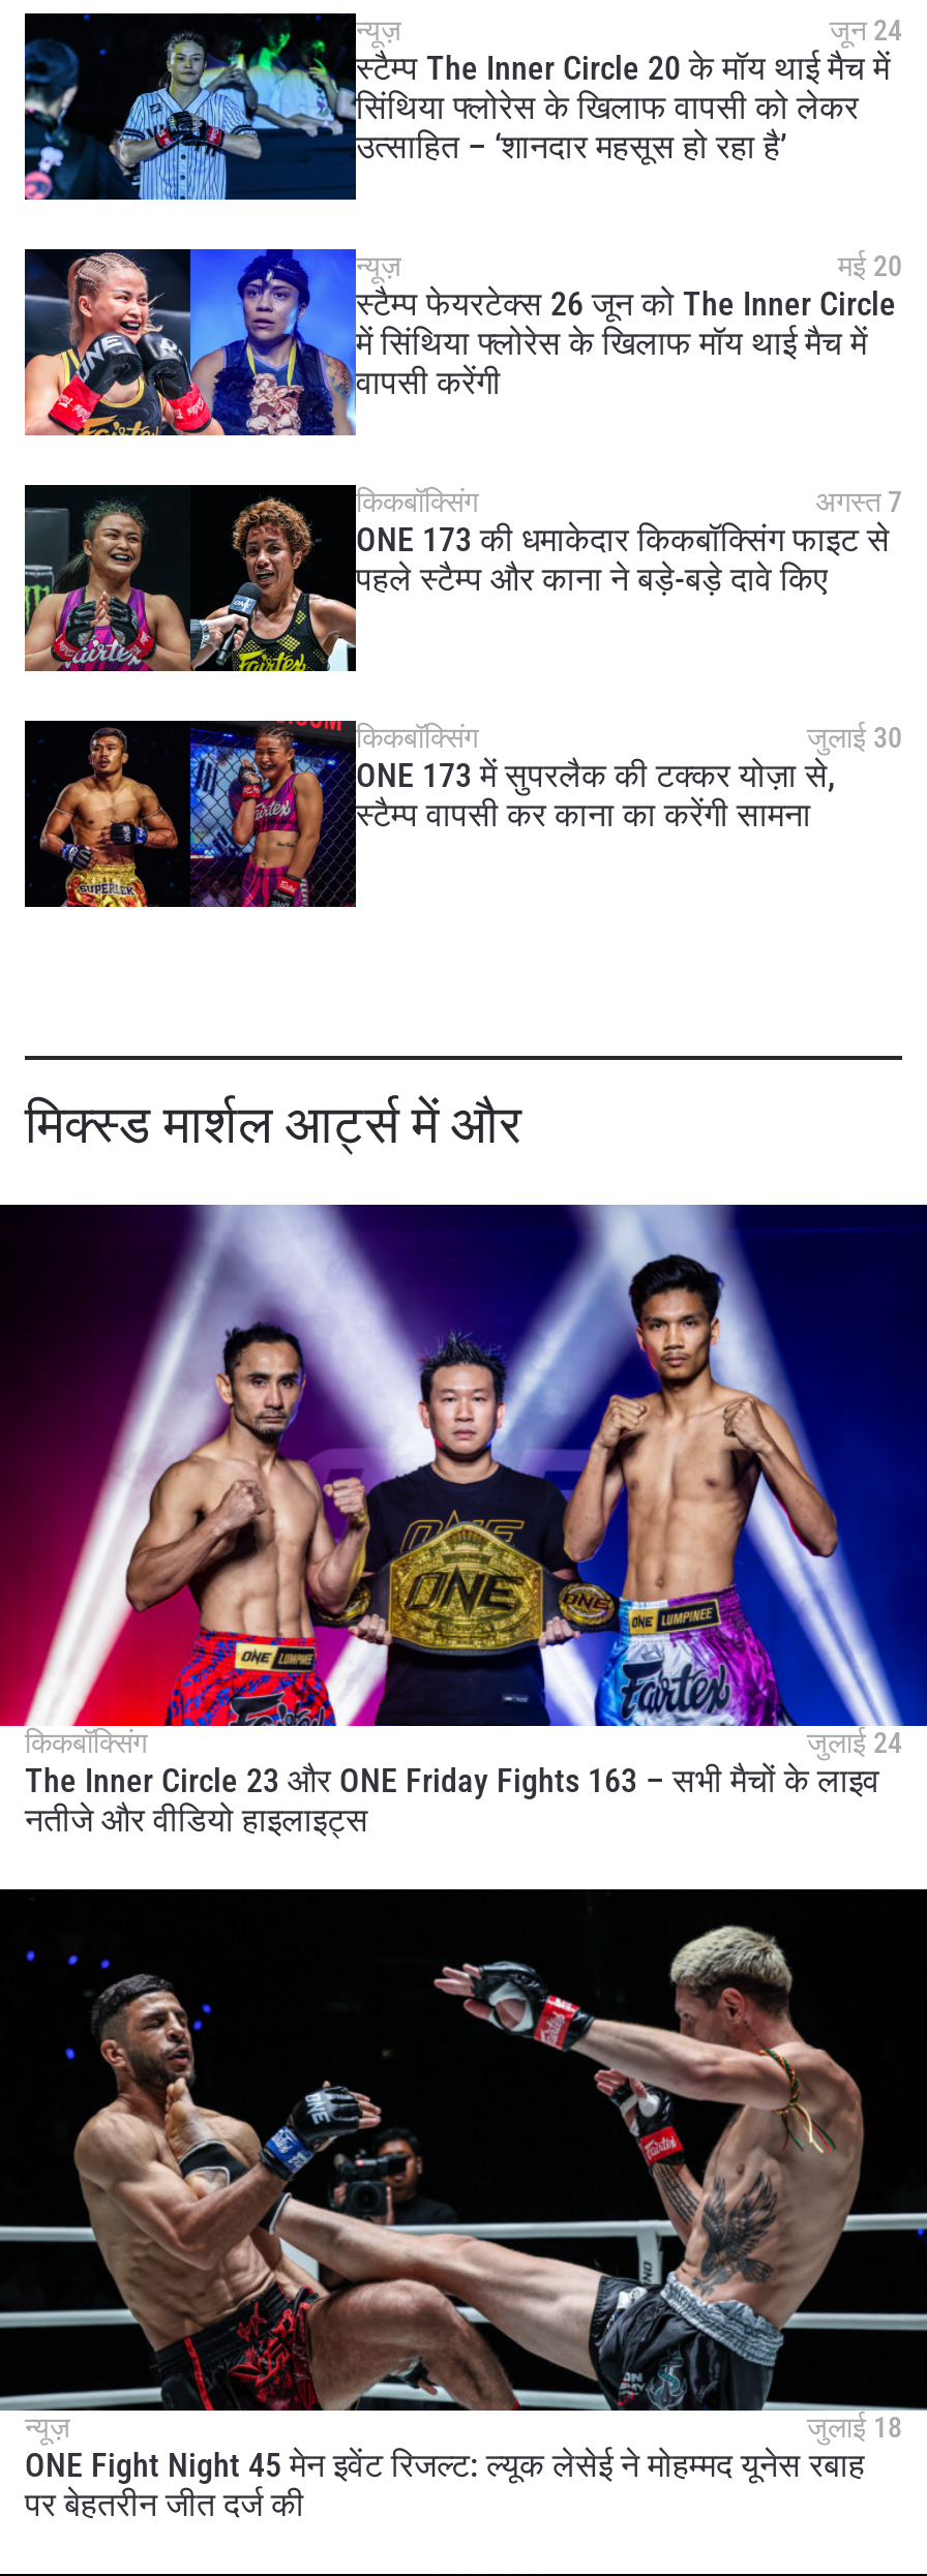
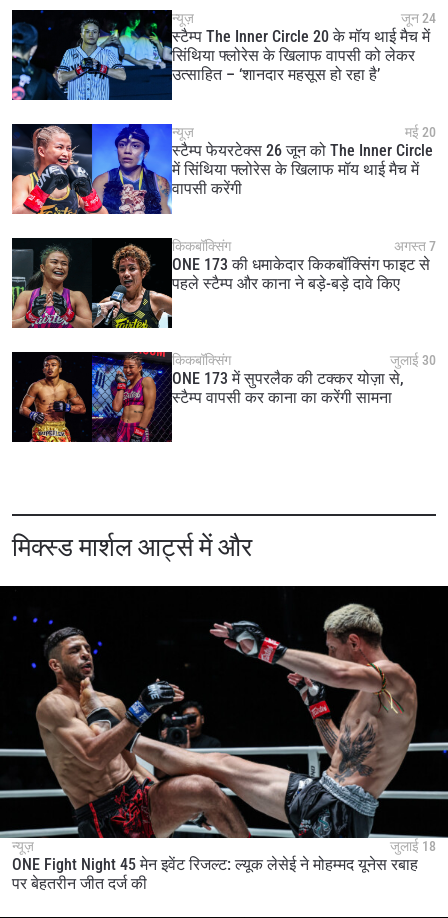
- [image]
- किकबॉक्सिंग
- जुलाई 24
- The Inner Circle 23 और ONE Friday Fights 163 – सभी मैचों के लाइव
- नतीजे और वीडियो हाइलाइट्स
